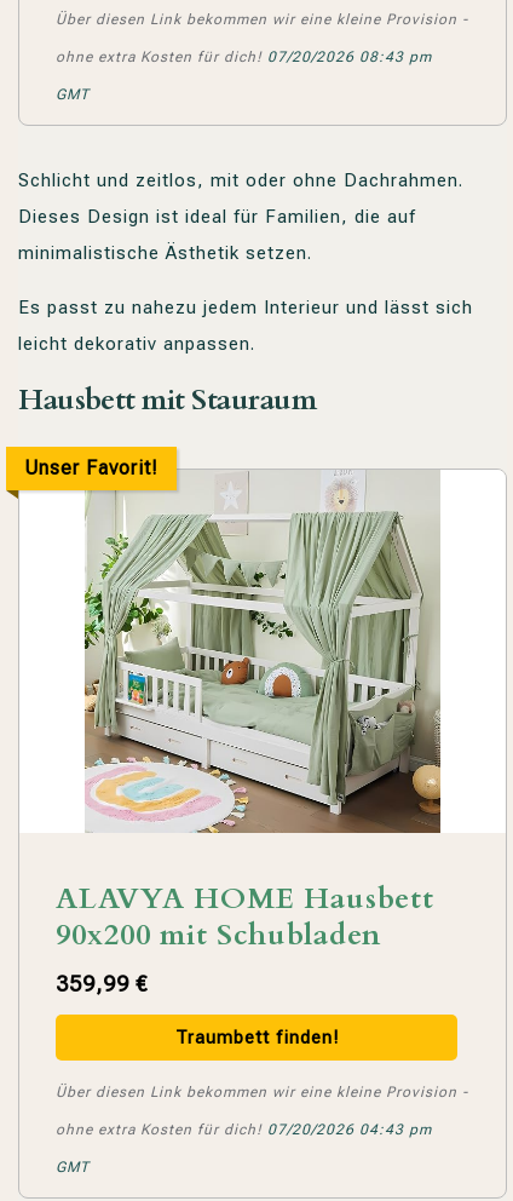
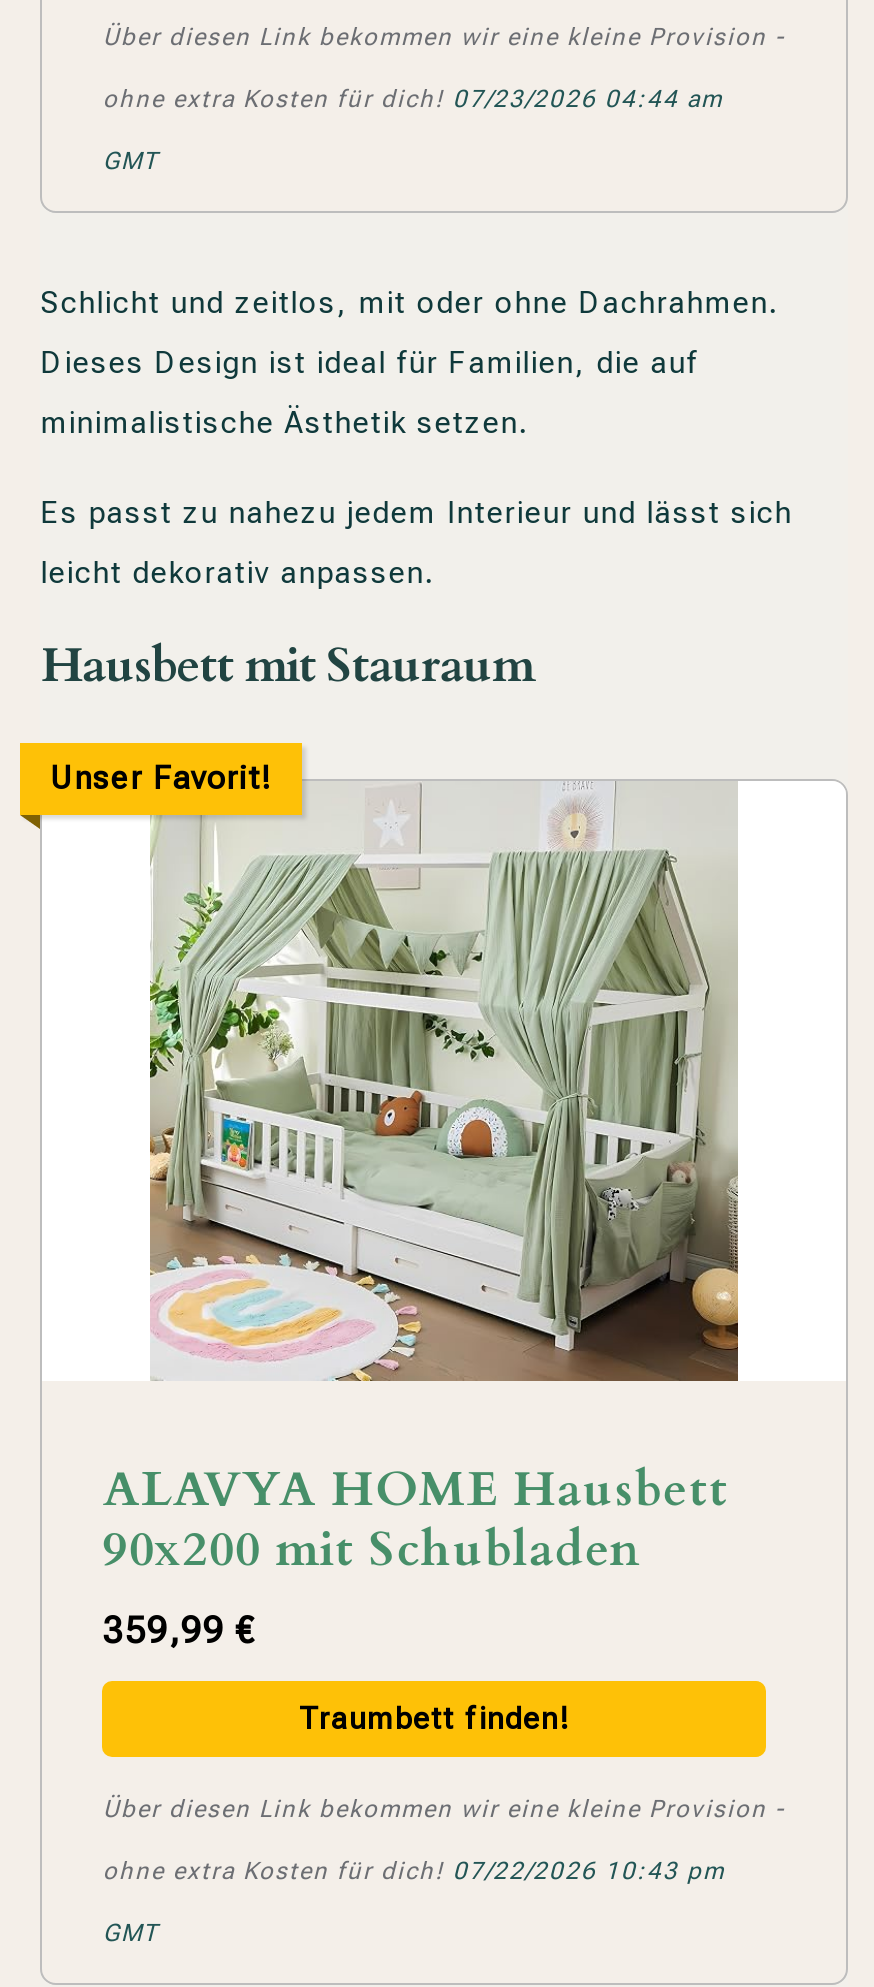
- ohne extra Kosten für dich! 07/20/2026 08:43 pm
+ ohne extra Kosten für dich! 07/23/2026 04:44 am

- ohne extra Kosten für dich! 07/20/2026 04:43 pm
+ ohne extra Kosten für dich! 07/22/2026 10:43 pm
